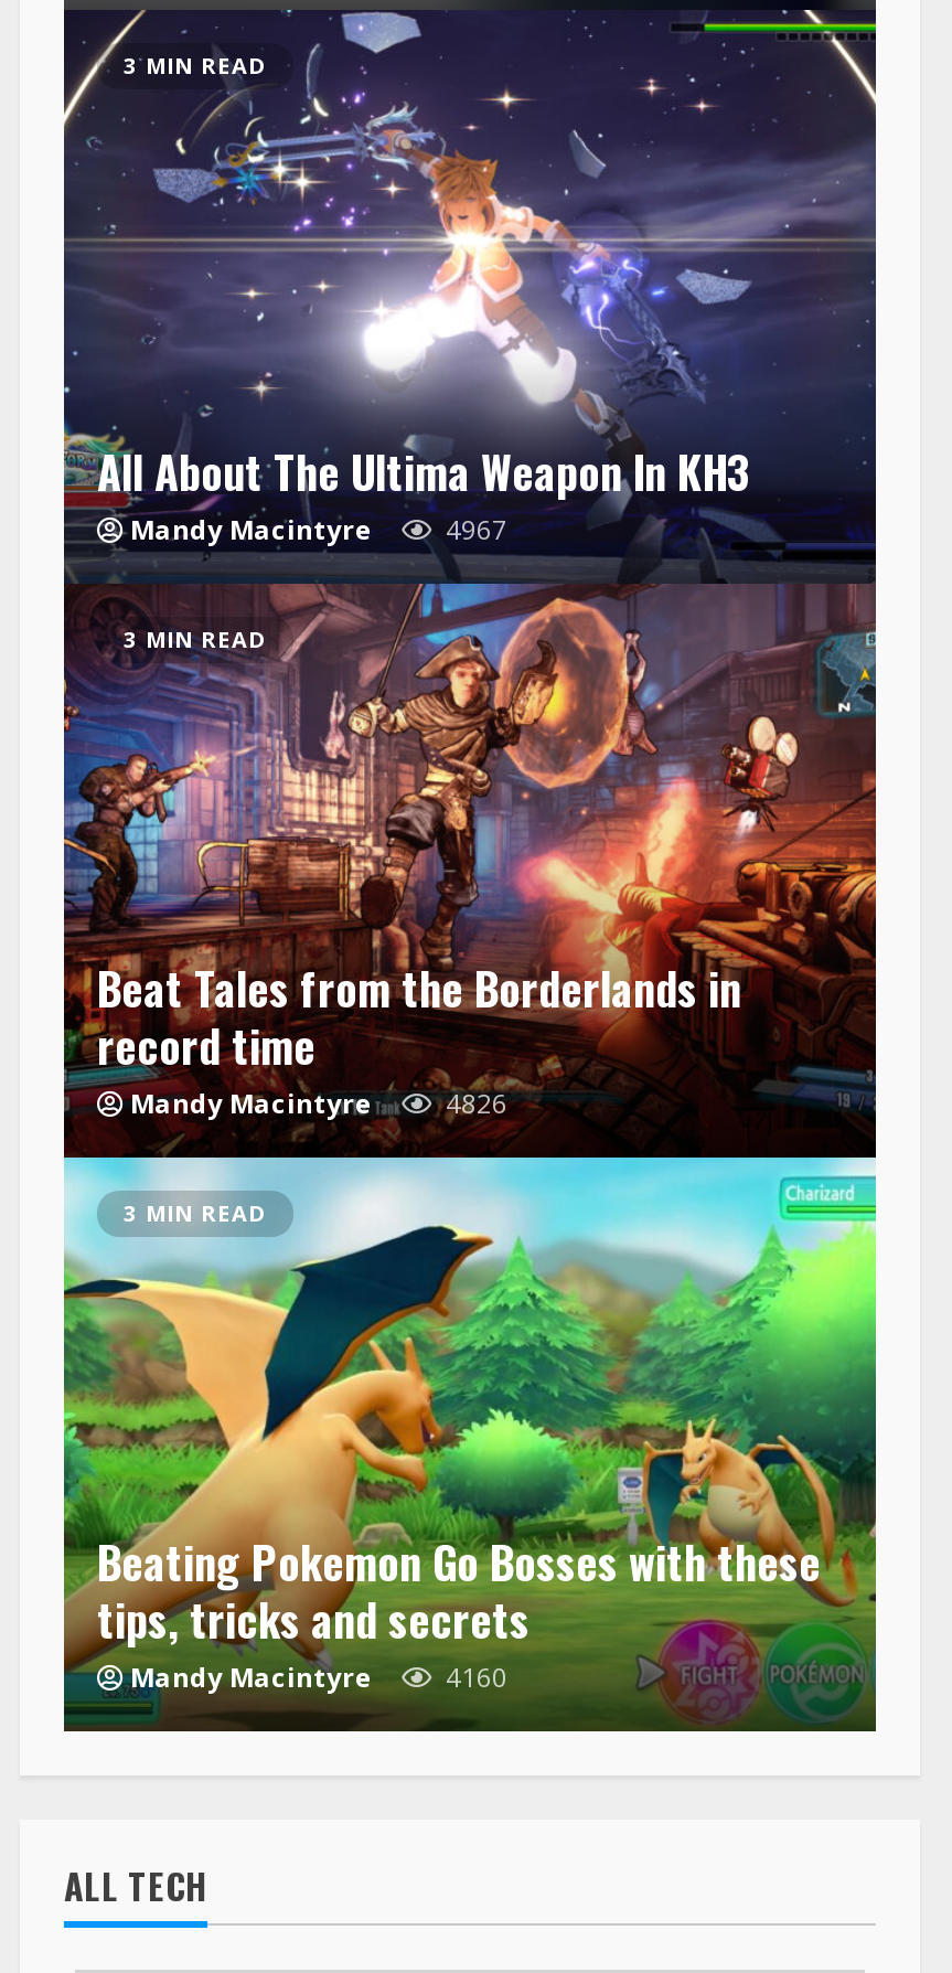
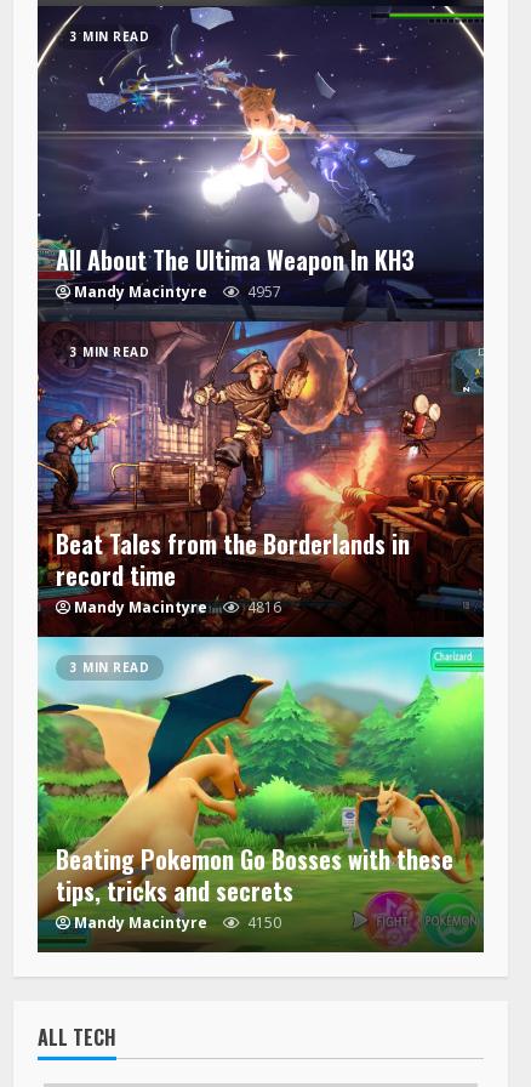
- Mandy Macintyre 4967
+ Mandy Macintyre 4957

- Mandy Macintyre 4826
+ Mandy Macintyre 4816

- Mandy Macintyre 4160
+ Mandy Macintyre 4150
